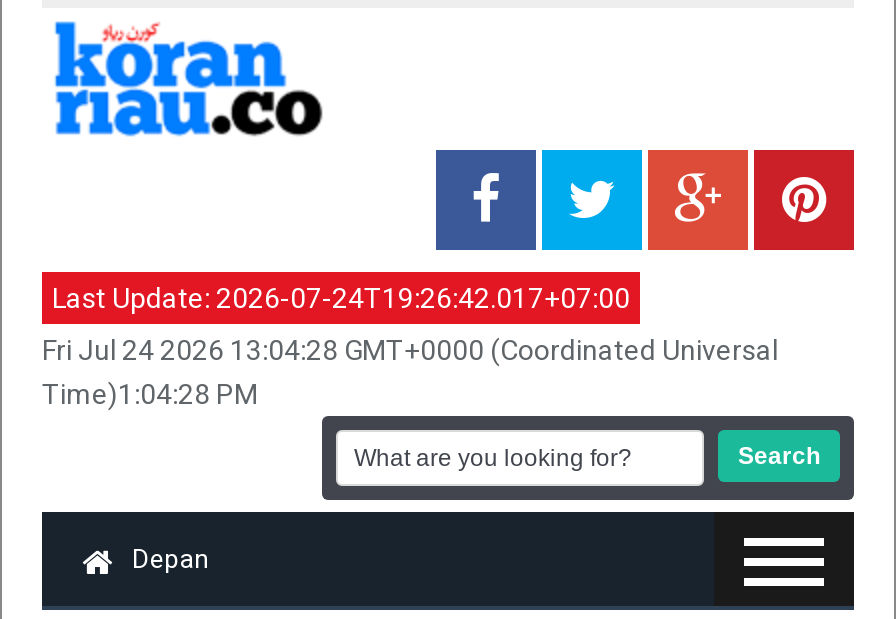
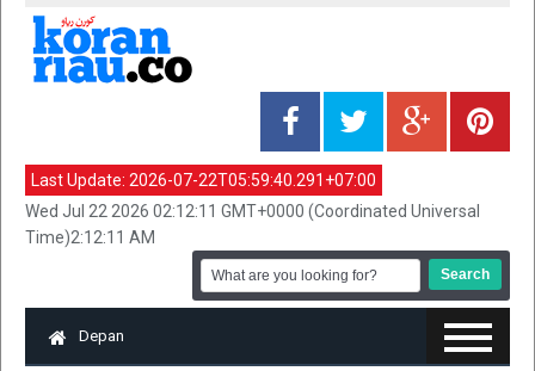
- Last Update: 2026-07-24T19:26:42.017+07:00
+ Last Update: 2026-07-22T05:59:40.291+07:00

- Fri Jul 24 2026 13:04:28 GMT+0000 (Coordinated Universal
- Time)1:04:28 PM
+ Wed Jul 22 2026 02:12:11 GMT+0000 (Coordinated Universal
+ Time)2:12:11 AM
